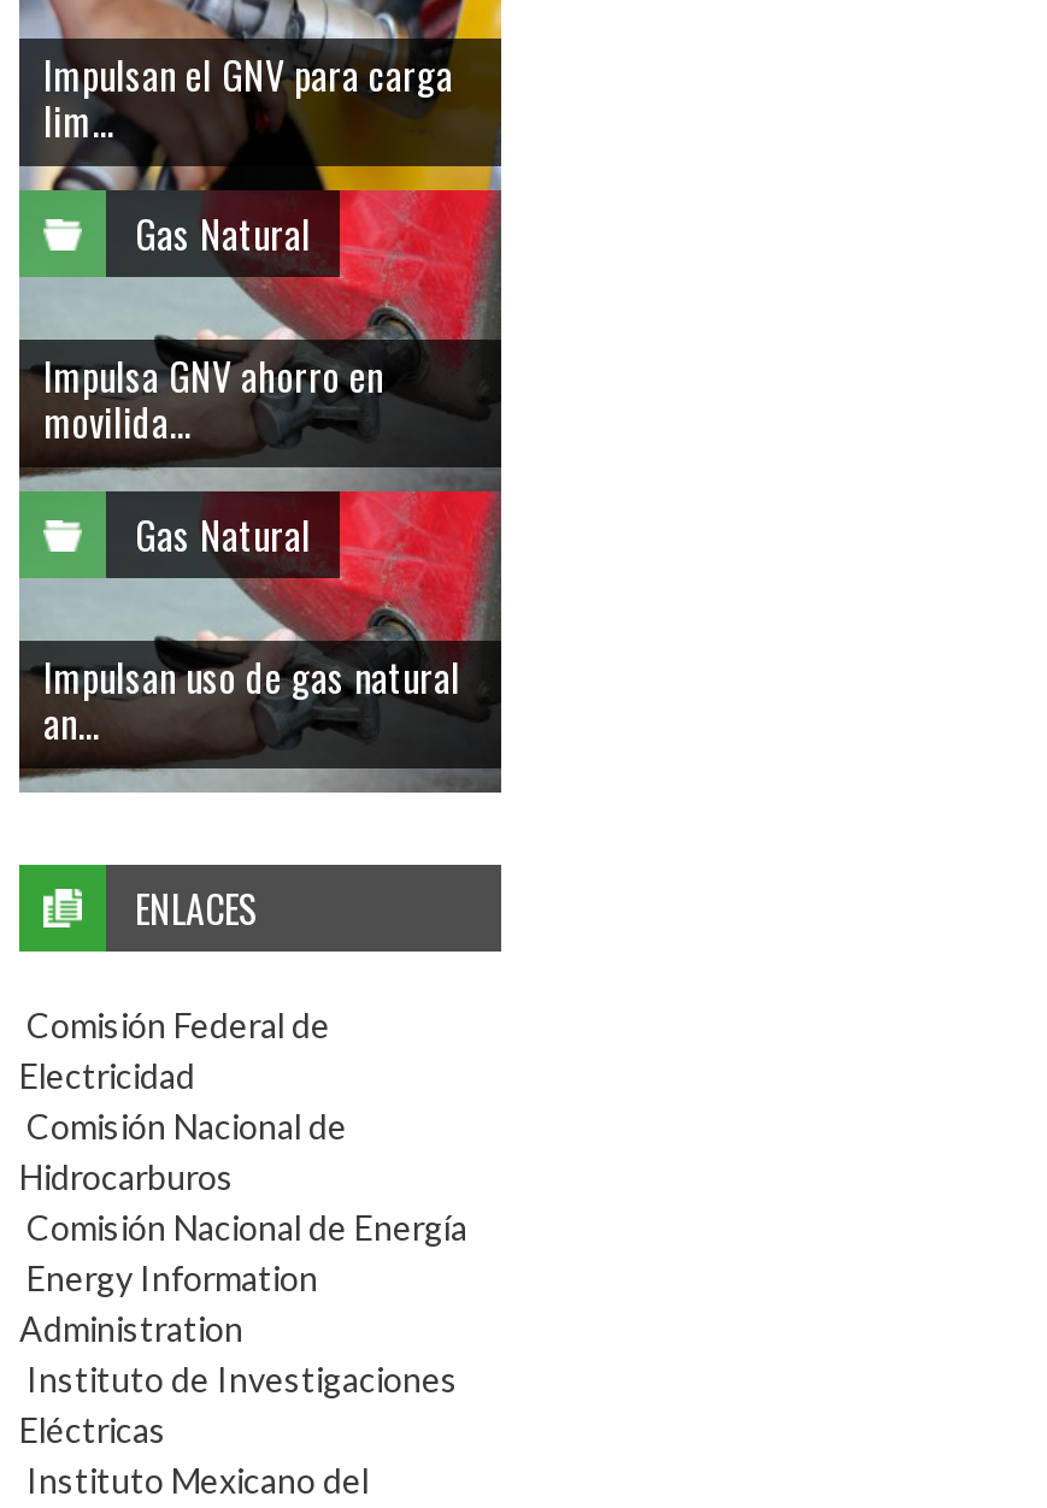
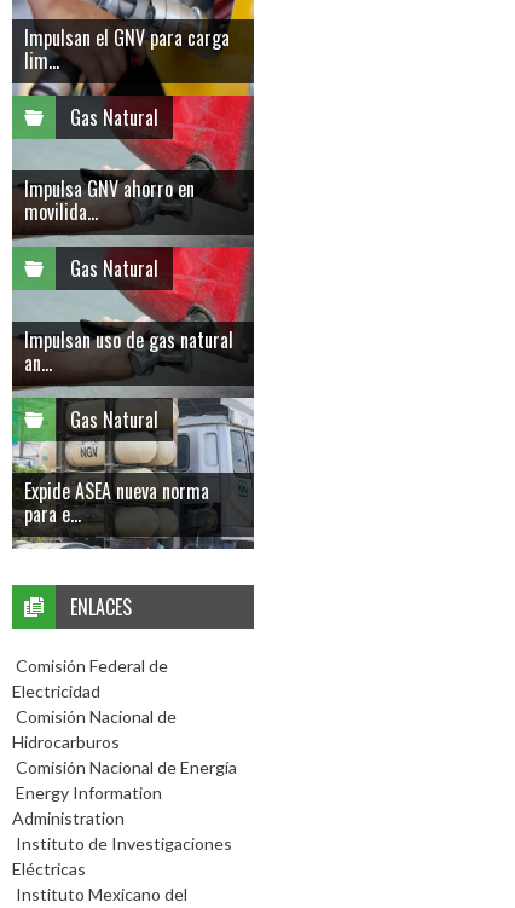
+ [image]
+ Gas Natural
+ Expide ASEA nueva norma
+ para e...
